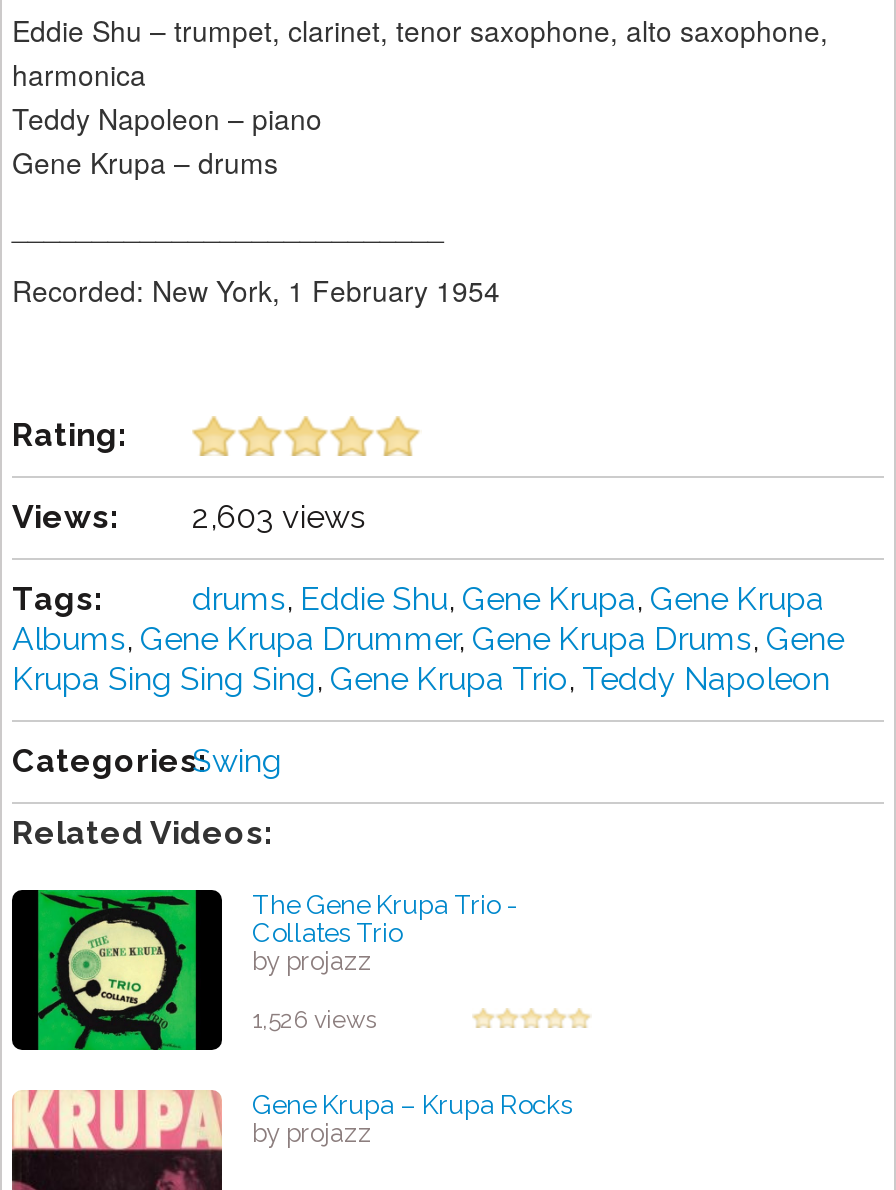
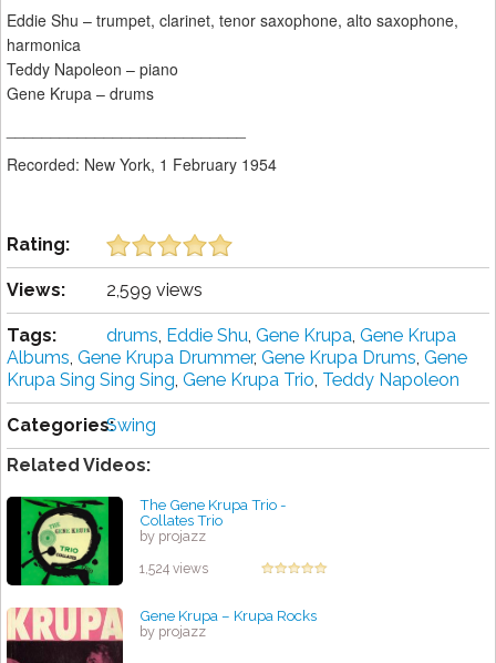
- Views: 2,603 views
+ Views: 2,599 views

- 1,526 views
+ 1,524 views
